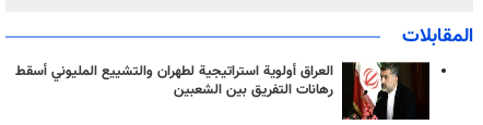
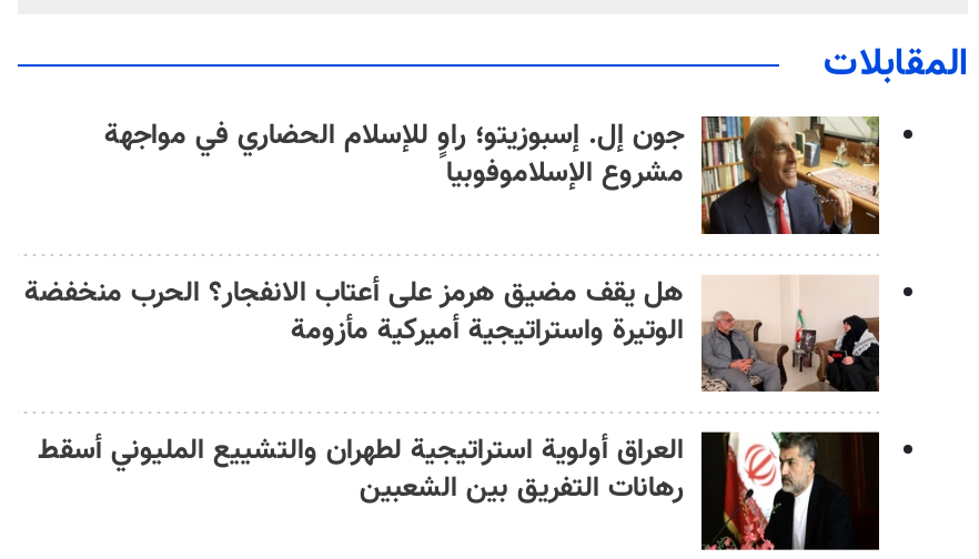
+ [image]
+ جون إل. إسبوزيتو؛ راوٍ للإسلام الحضاري في مواجهة
+ مشروع الإسلاموفوبيا
+ هل يقف مضيق هرمز على أعتاب الانفجار؟ الحرب منخفضة
+ الوتيرة واستراتيجية أميركية مأزومة

+ [image]
